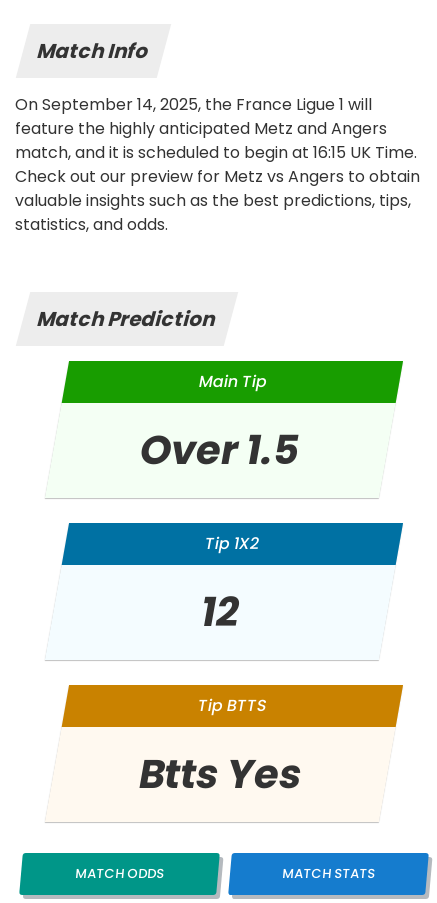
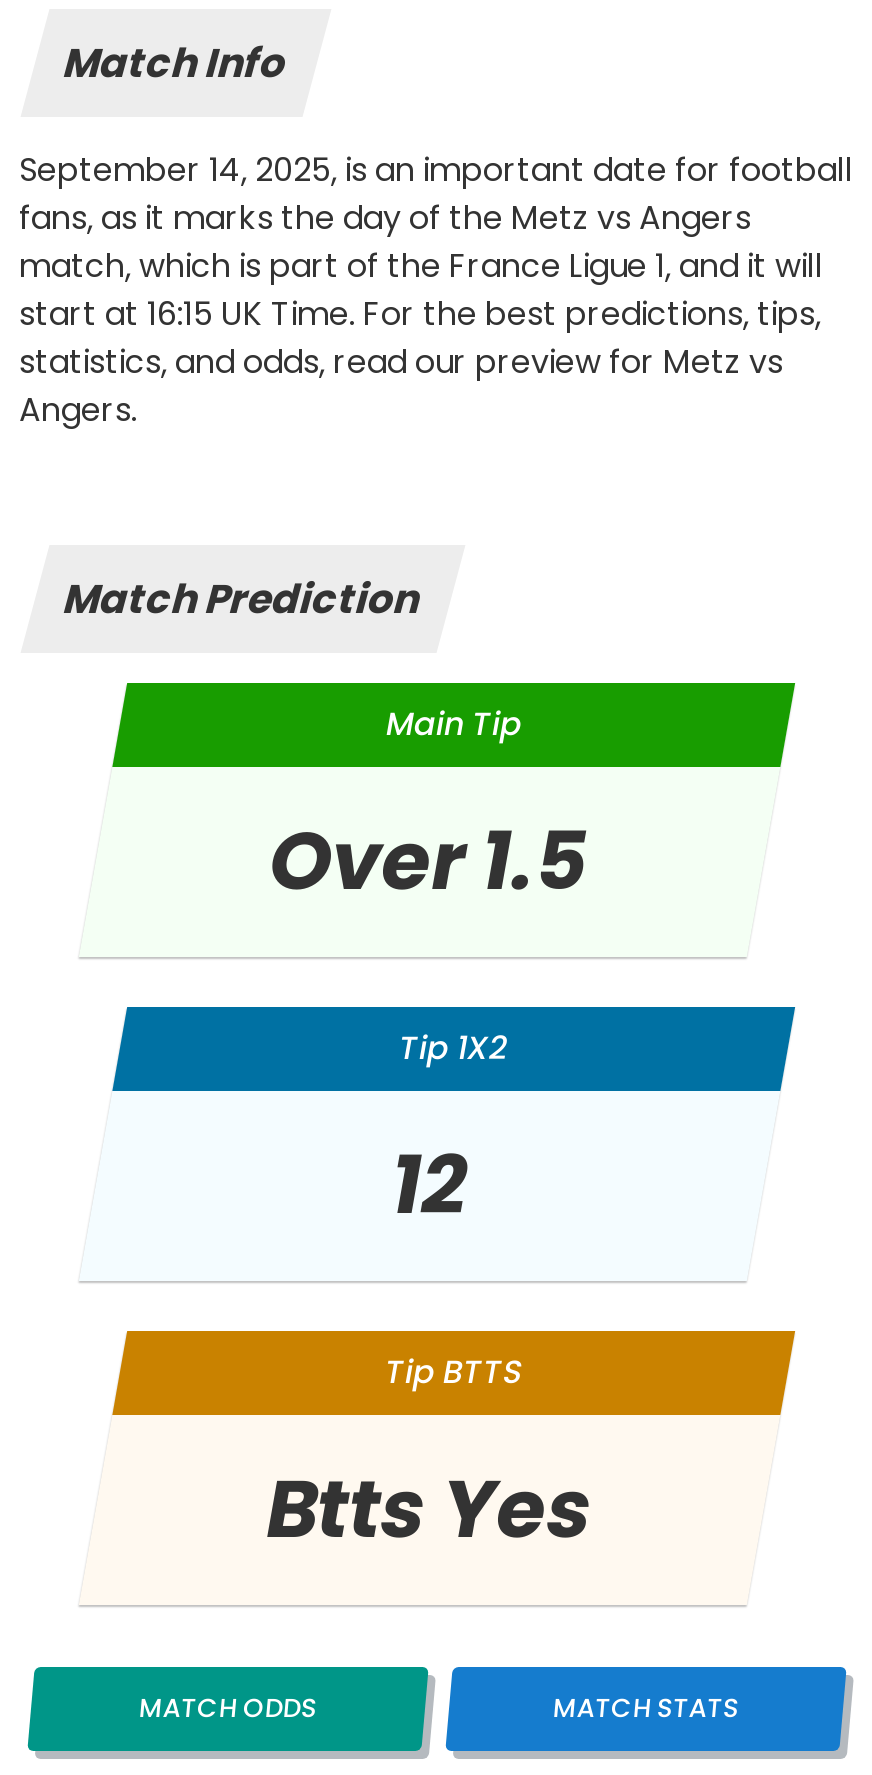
- On September 14, 2025, the France Ligue 1 will
- feature the highly anticipated Metz and Angers
- match, and it is scheduled to begin at 16:15 UK Time.
- Check out our preview for Metz vs Angers to obtain
- valuable insights such as the best predictions, tips,
- statistics, and odds.
+ September 14, 2025, is an important date for football
+ fans, as it marks the day of the Metz vs Angers
+ match, which is part of the France Ligue 1, and it will
+ start at 16:15 UK Time. For the best predictions, tips,
+ statistics, and odds, read our preview for Metz vs
+ Angers.
